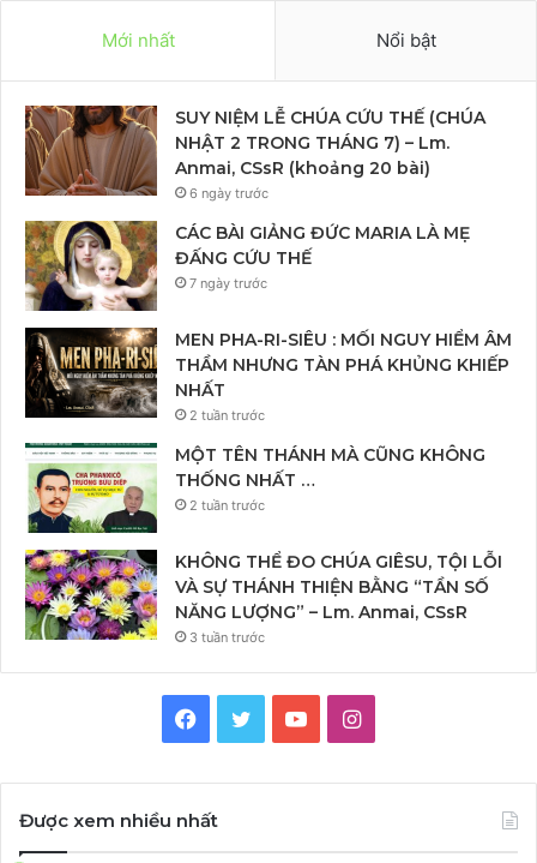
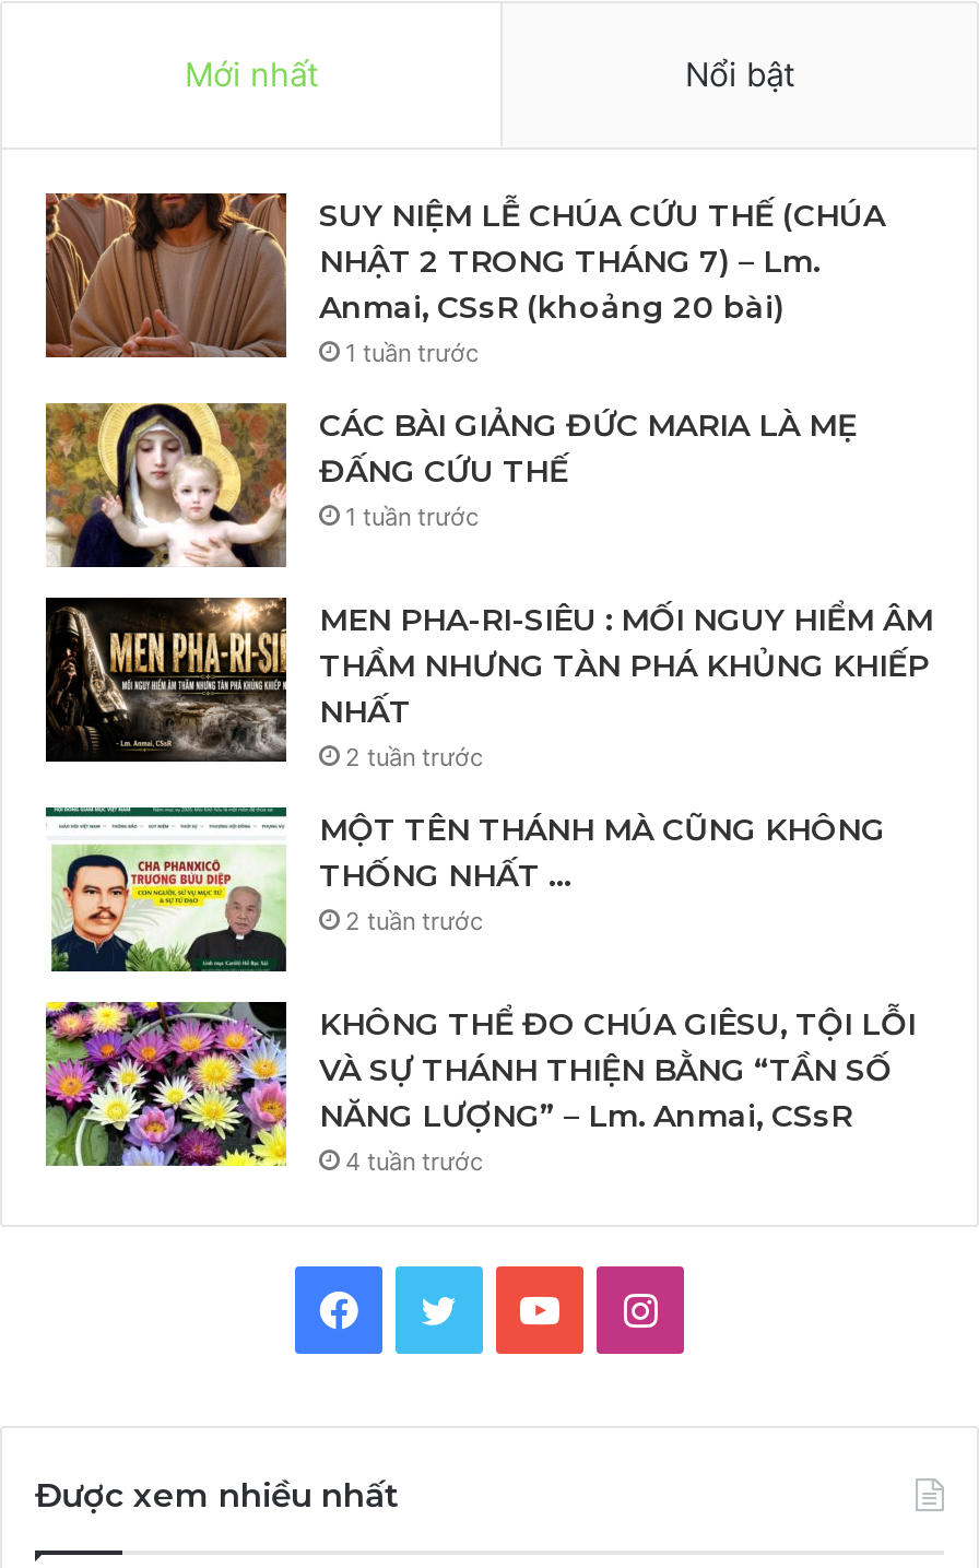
- 6 ngày trước
+ 1 tuần trước

- 7 ngày trước
+ 1 tuần trước

- 3 tuần trước
+ 4 tuần trước
